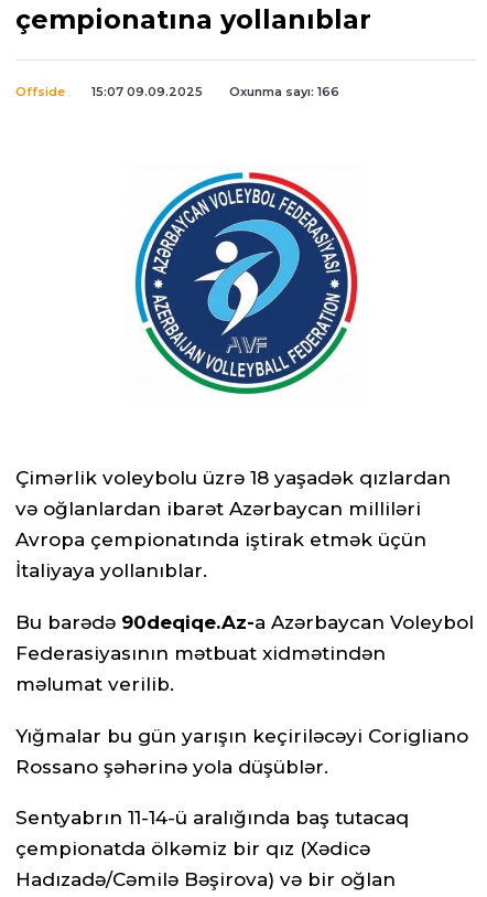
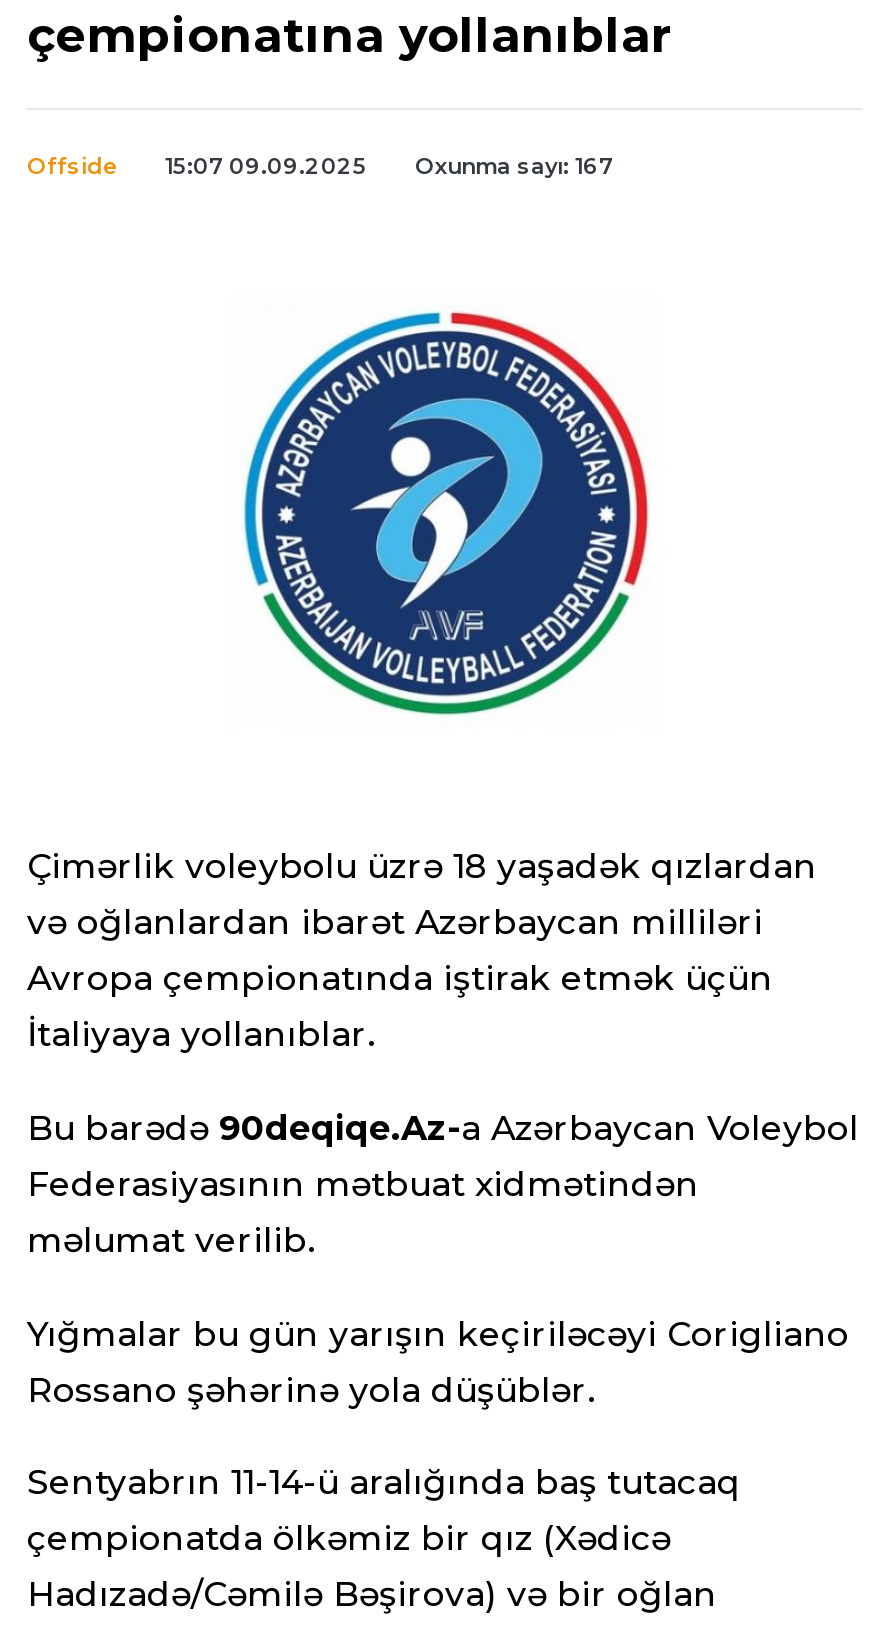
- Offside 15:07 09.09.2025 Oxunma sayı: 166
+ Offside 15:07 09.09.2025 Oxunma sayı: 167
